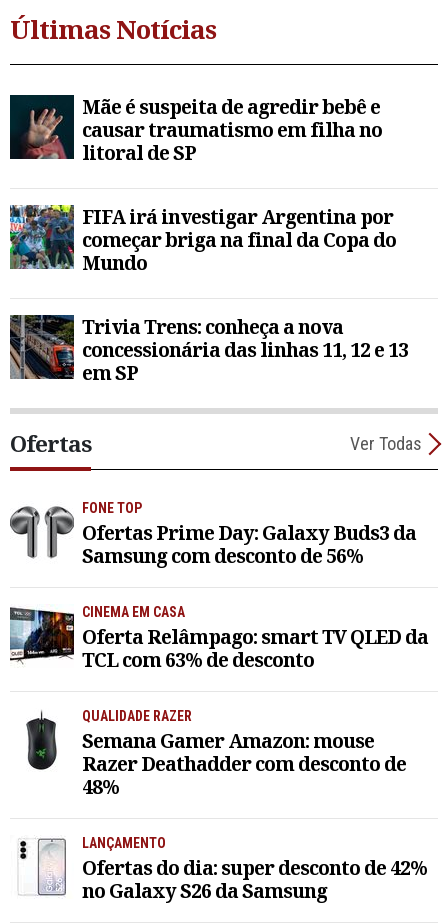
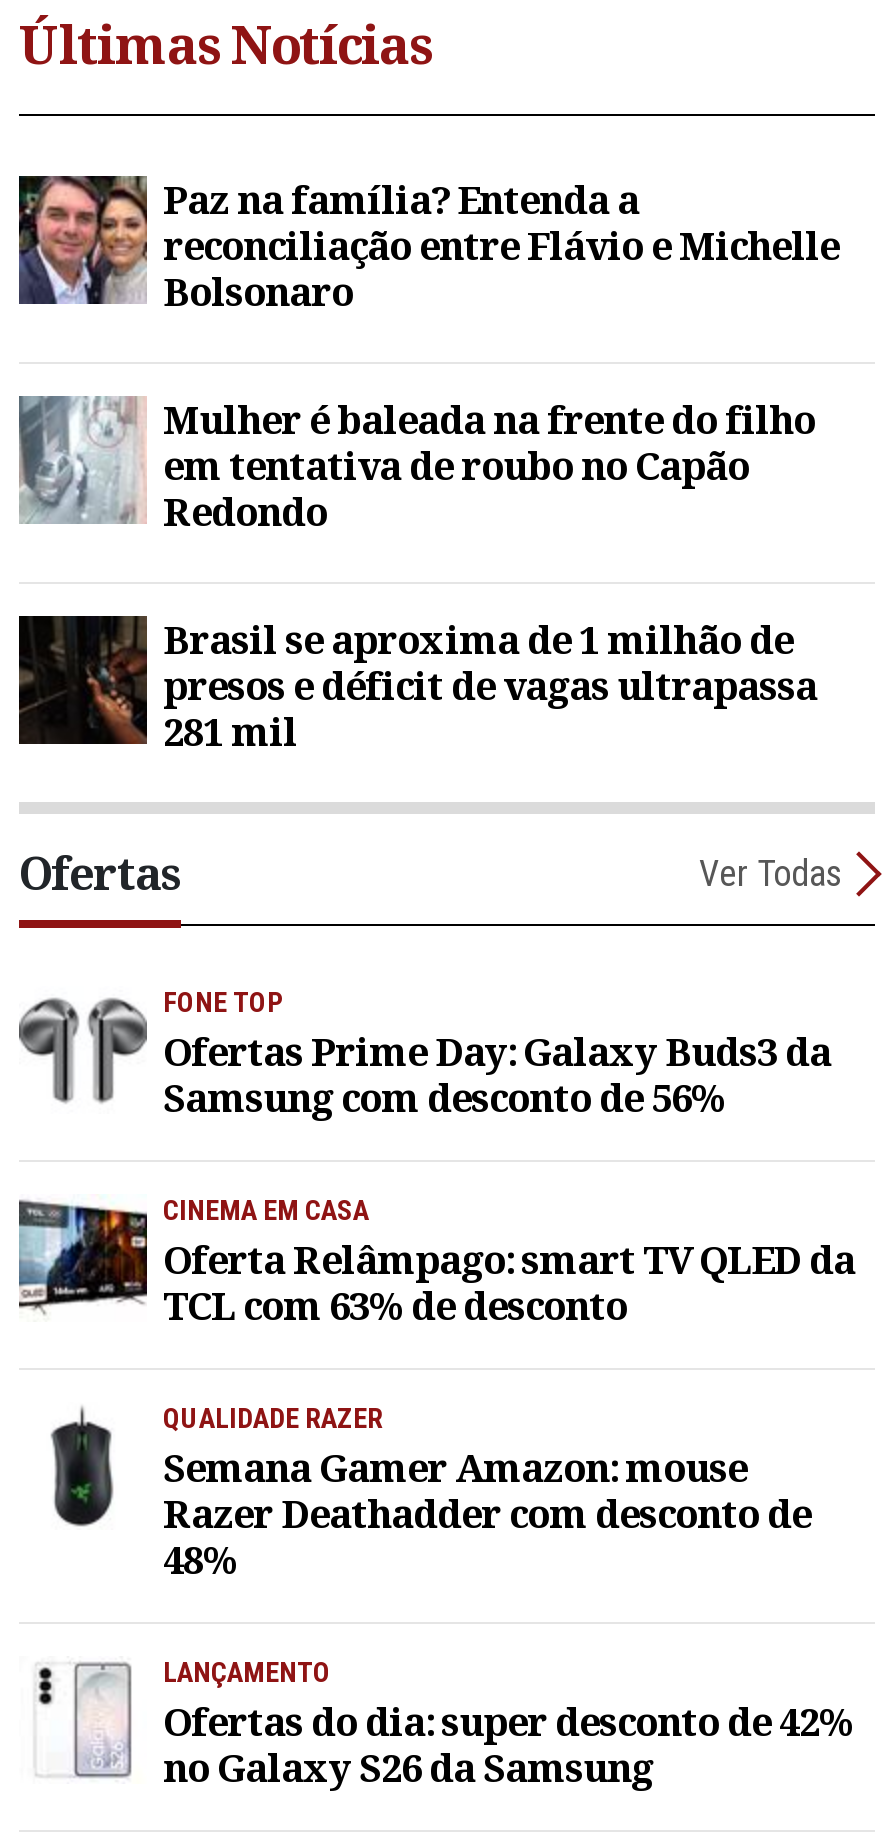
- [image]
- Mãe é suspeita de agredir bebê e
- causar traumatismo em filha no
- litoral de SP
+ [image]
+ Paz na família? Entenda a
+ reconciliação entre Flávio e Michelle
+ Bolsonaro

- [image]
- FIFA irá investigar Argentina por
- começar briga na final da Copa do
- Mundo
+ [image]
+ Mulher é baleada na frente do filho
+ em tentativa de roubo no Capão
+ Redondo

- [image]
- Trivia Trens: conheça a nova
- concessionária das linhas 11, 12 e 13
- em SP
+ [image]
+ Brasil se aproxima de 1 milhão de
+ presos e déficit de vagas ultrapassa
+ 281 mil
